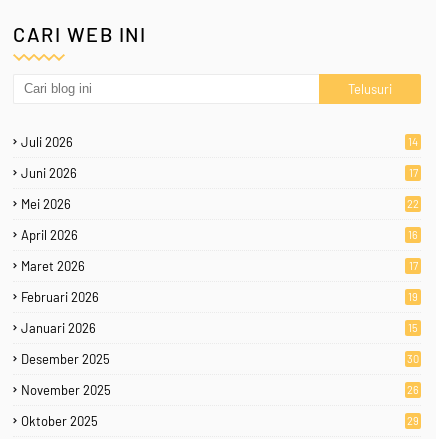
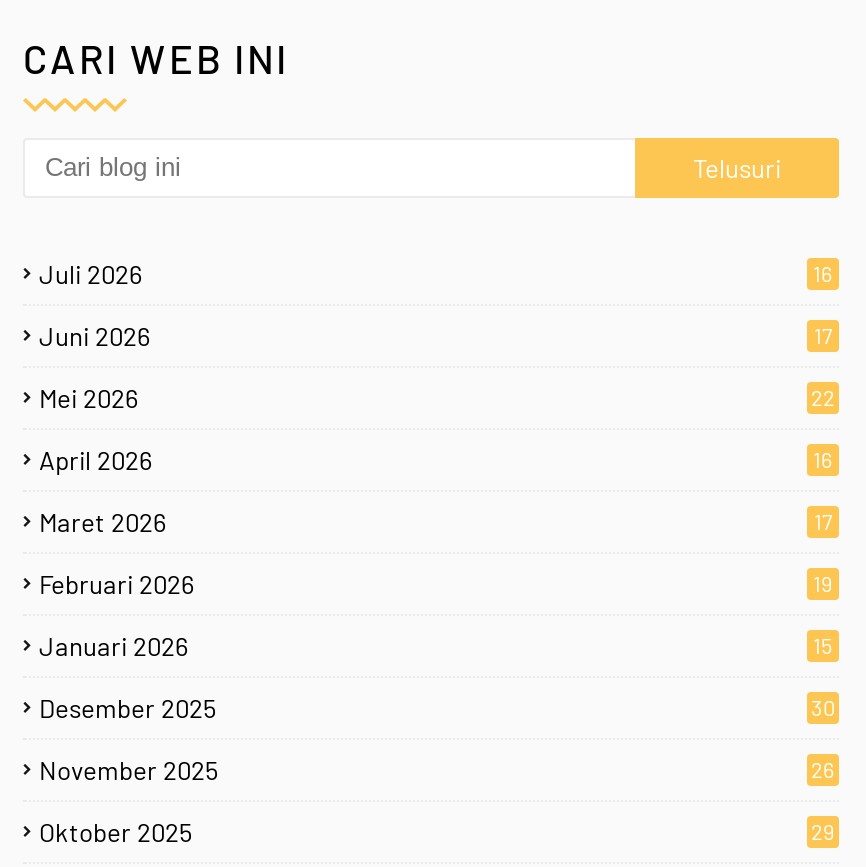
- 14
+ 16
